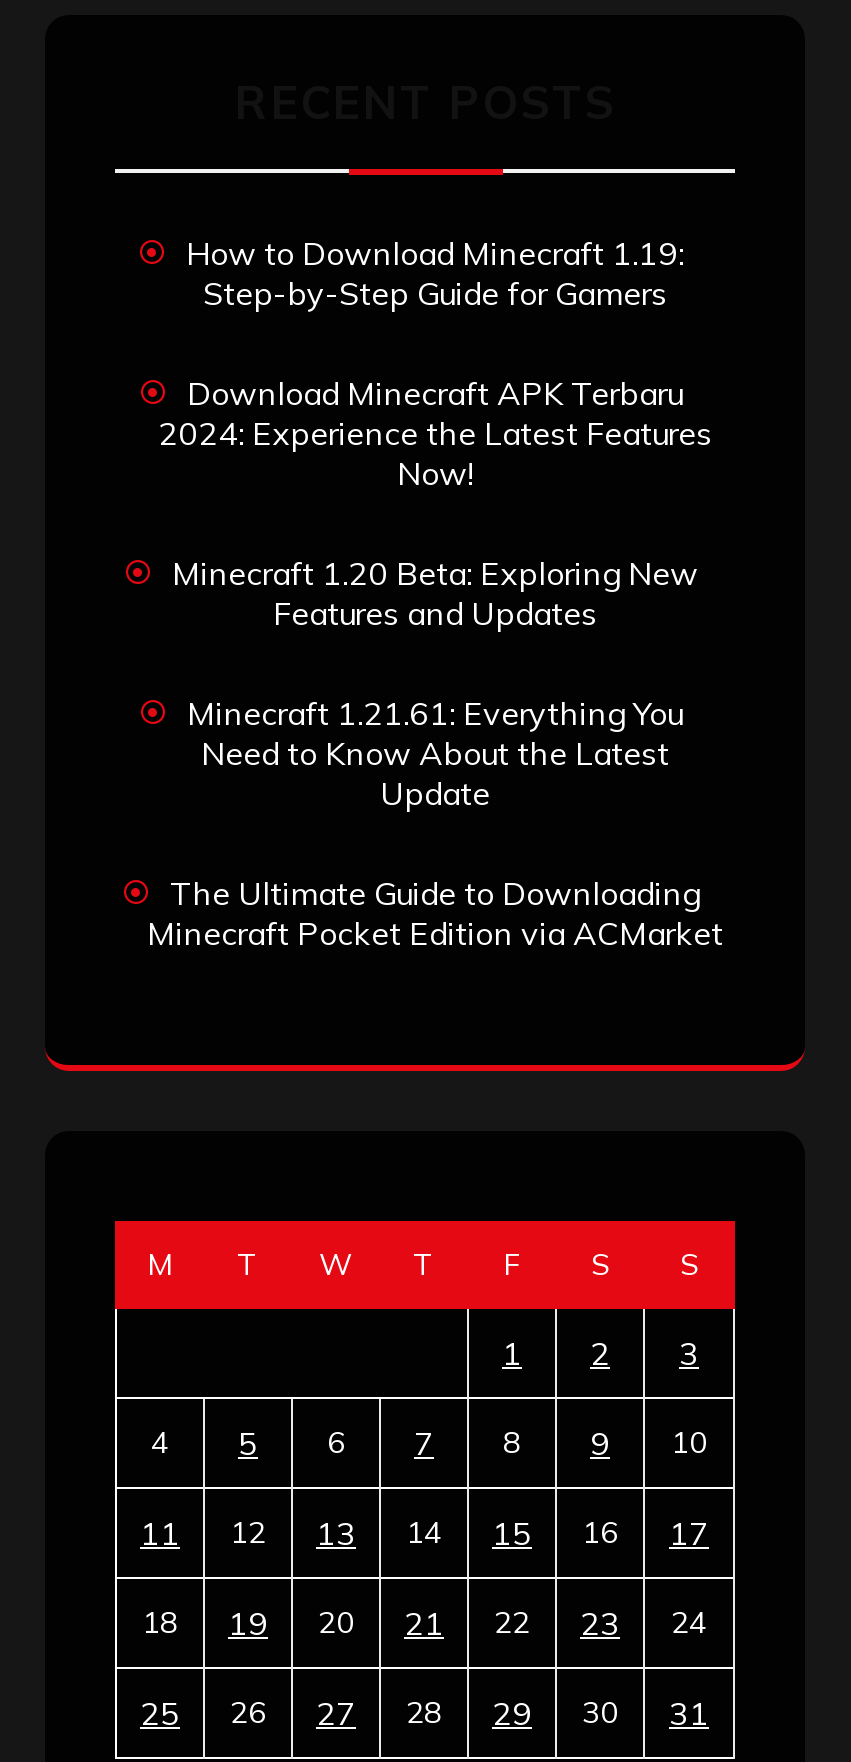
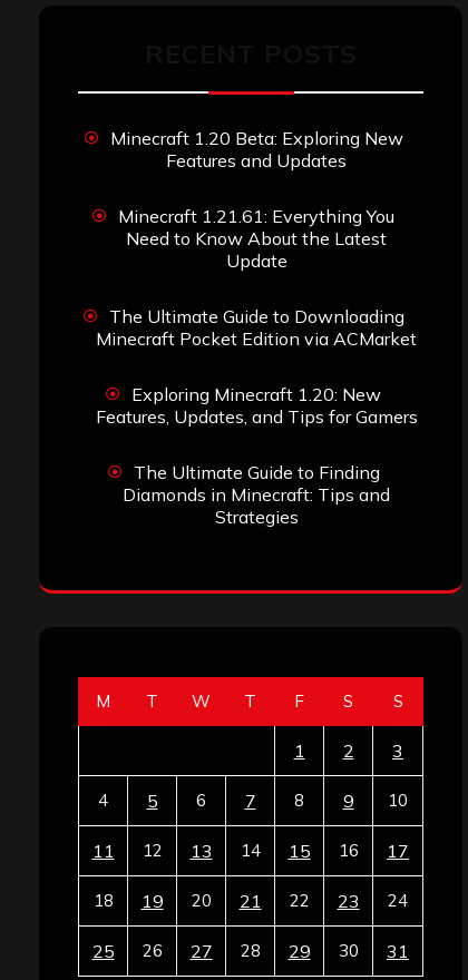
- How to Download Minecraft 1.19:
- Step-by-Step Guide for Gamers
- Download Minecraft APK Terbaru
- 2024: Experience the Latest Features
- Now!

moved up: Minecraft 1.20 Beta: Exploring New | Features and Updates | Minecraft 1.21.61: Everything You | Need to Know About the Latest | Update | The Ultimate Guide to Downloading | Minecraft Pocket Edition via ACMarket

+ Exploring Minecraft 1.20: New
+ Features, Updates, and Tips for Gamers
+ The Ultimate Guide to Finding
+ Diamonds in Minecraft: Tips and
+ Strategies
